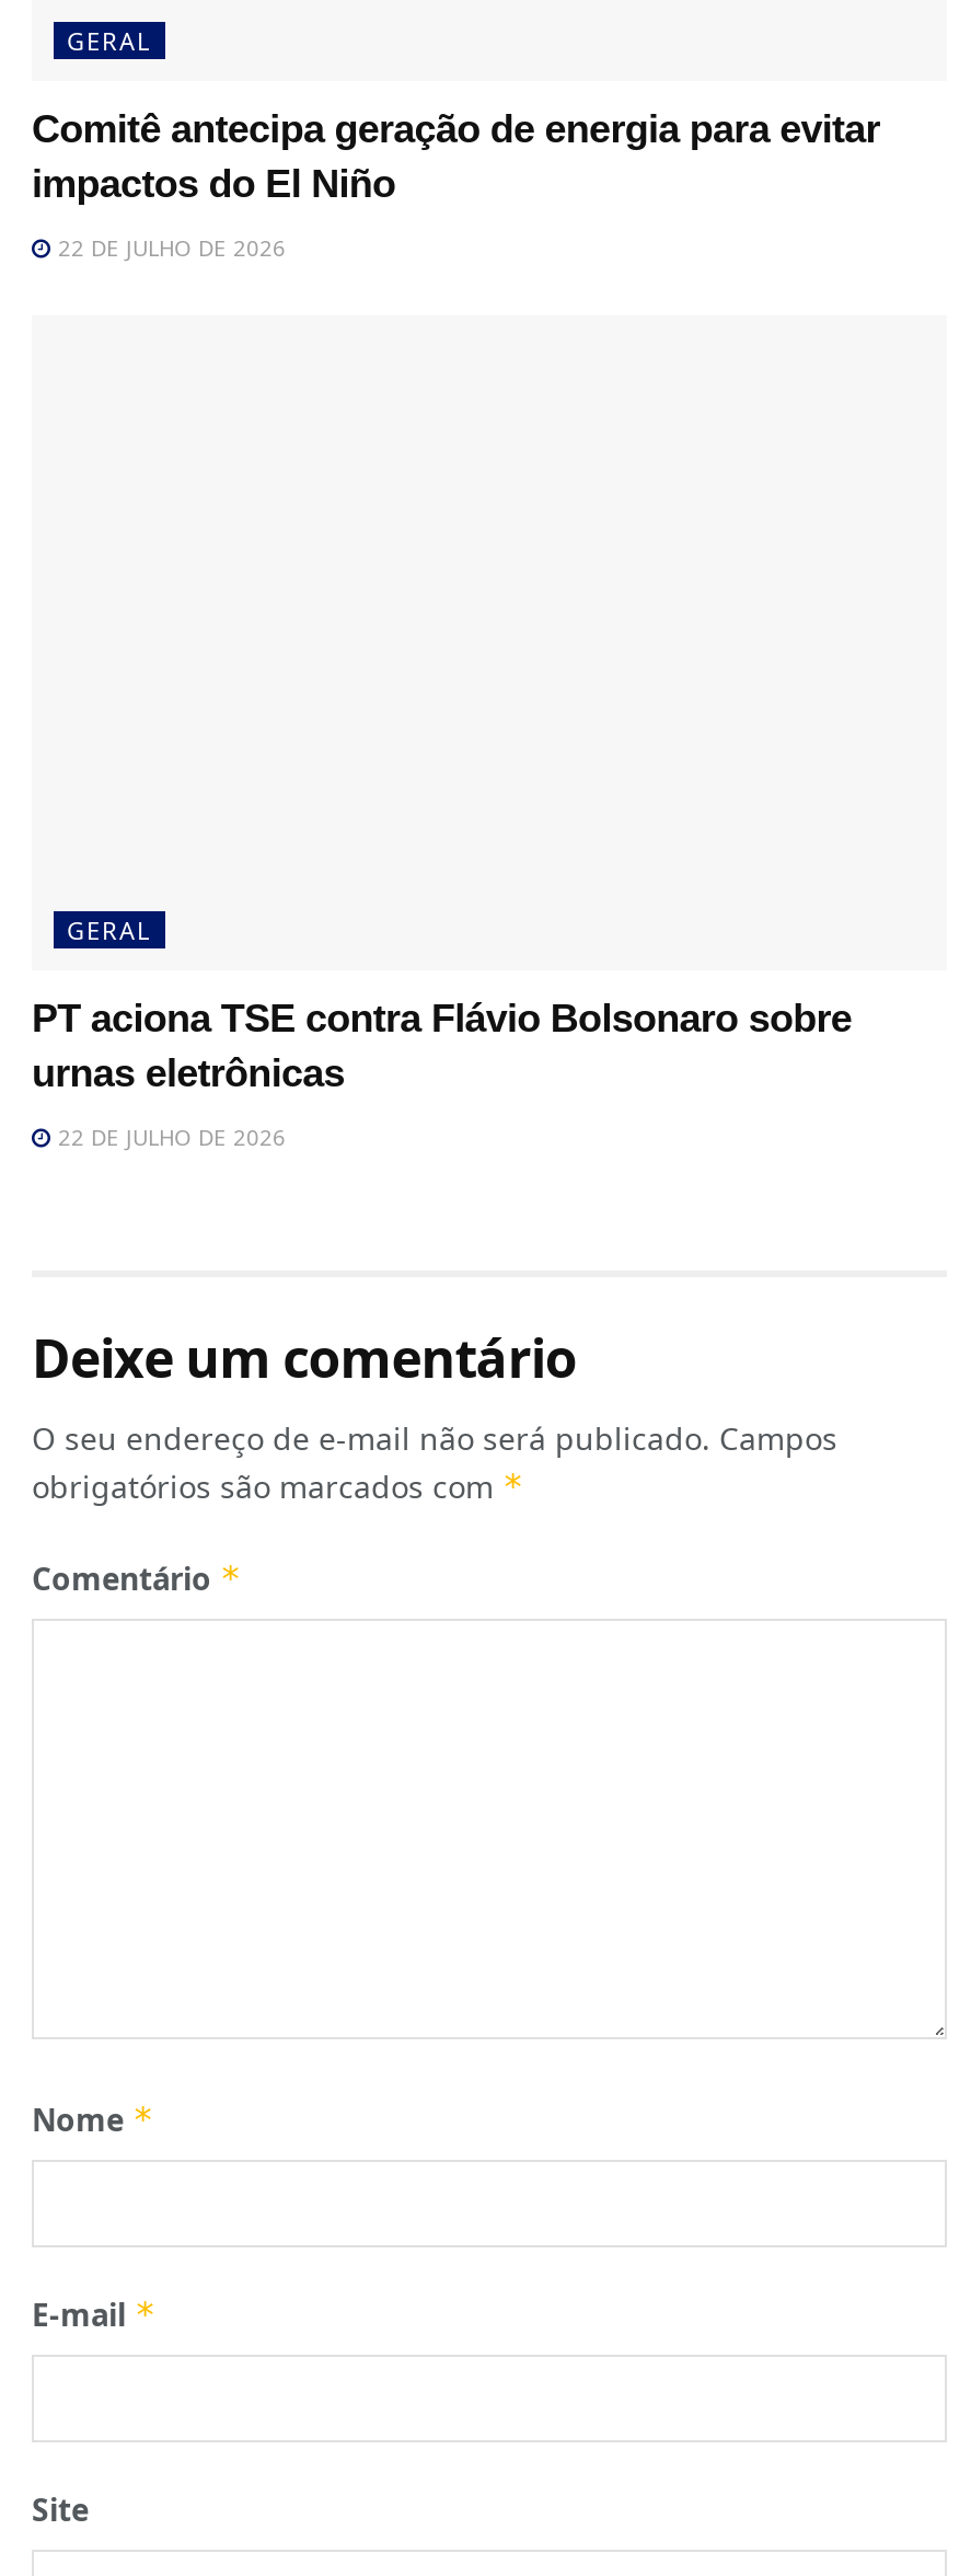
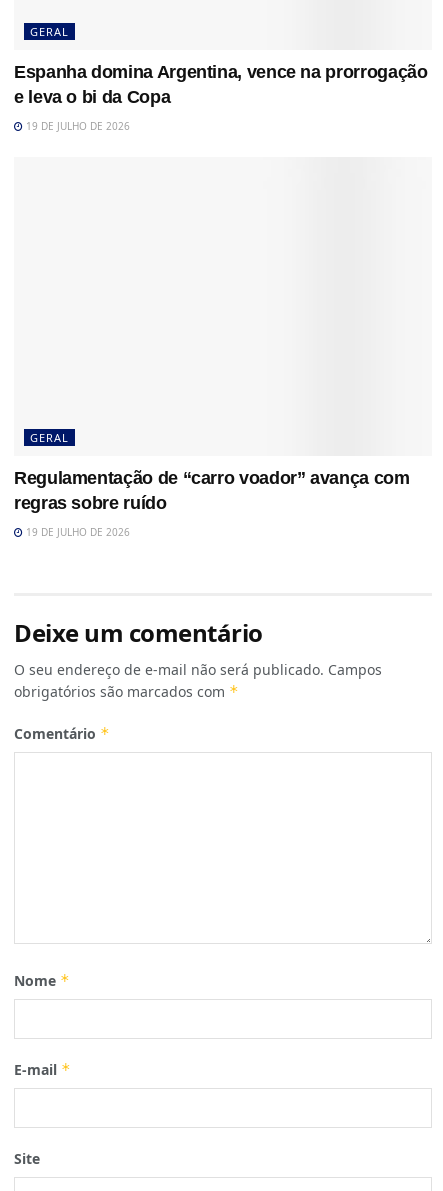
- Comitê antecipa geração de energia para evitar
- impactos do El Niño
+ Espanha domina Argentina, vence na prorrogação
+ e leva o bi da Copa

- 22 DE JULHO DE 2026
+ 19 DE JULHO DE 2026

- PT aciona TSE contra Flávio Bolsonaro sobre
- urnas eletrônicas
+ Regulamentação de “carro voador” avança com
+ regras sobre ruído

- 22 DE JULHO DE 2026
+ 19 DE JULHO DE 2026
